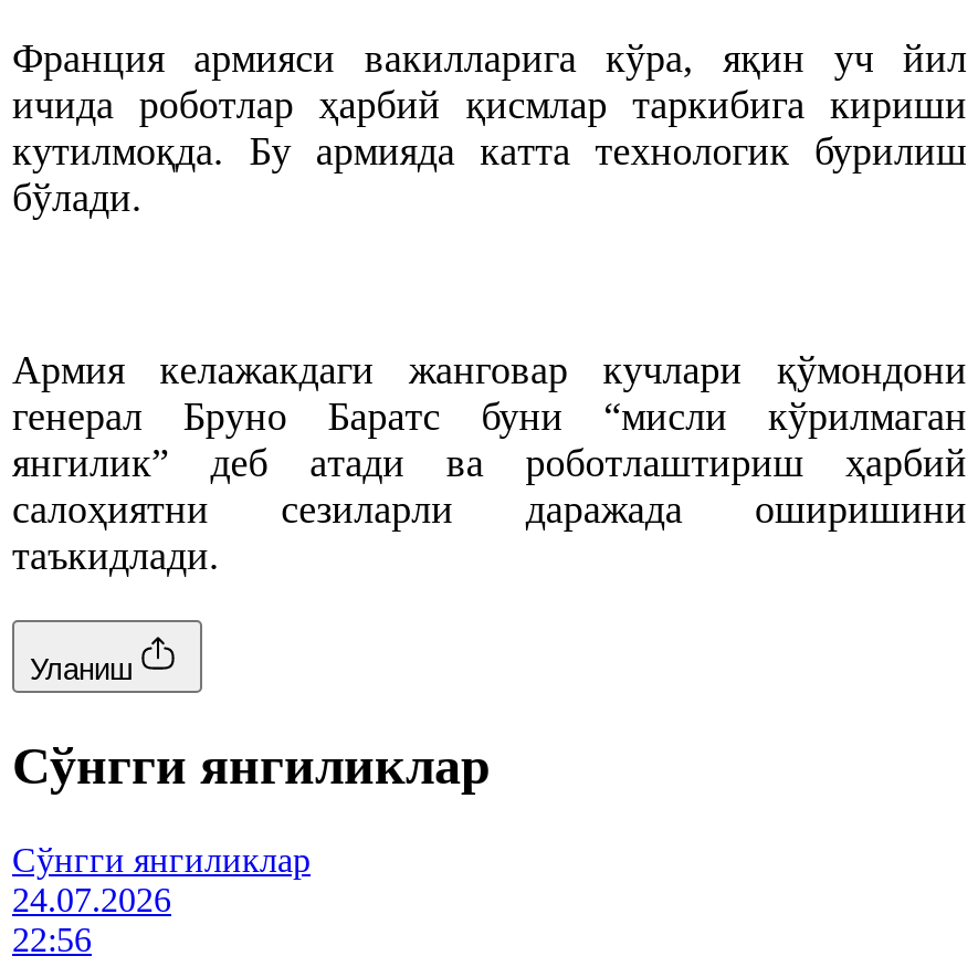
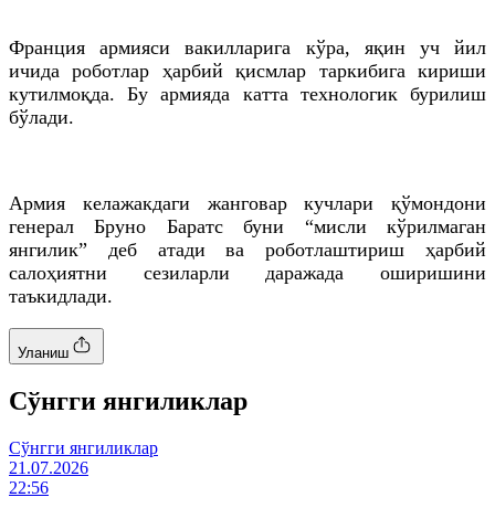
- 24.07.2026
+ 21.07.2026
